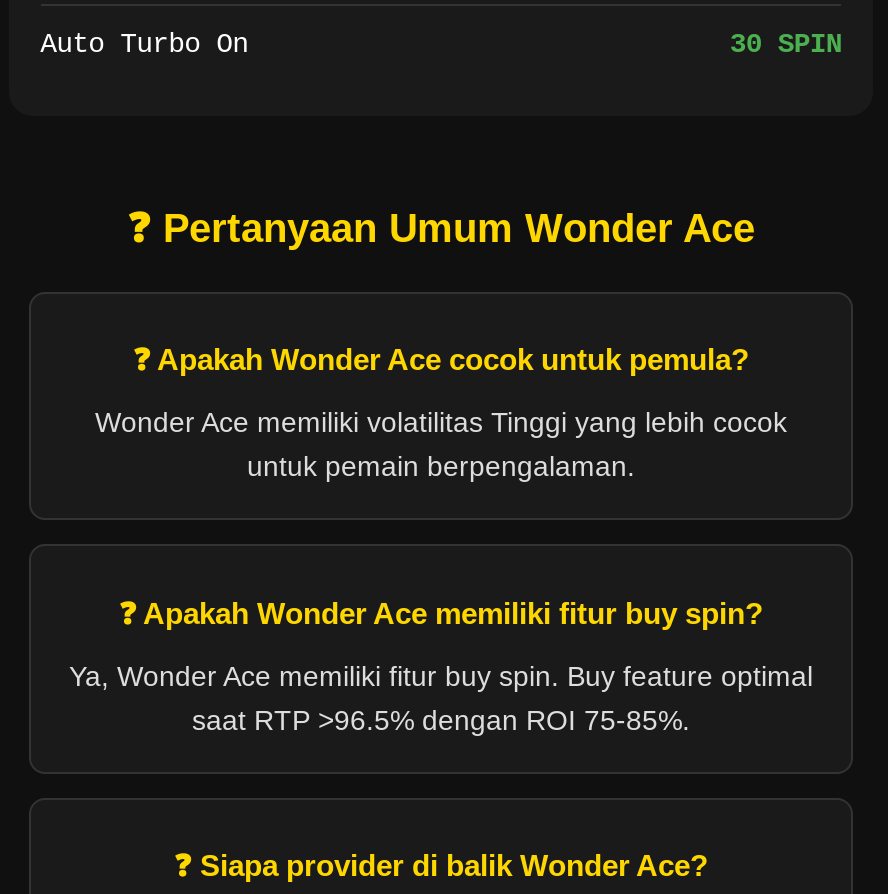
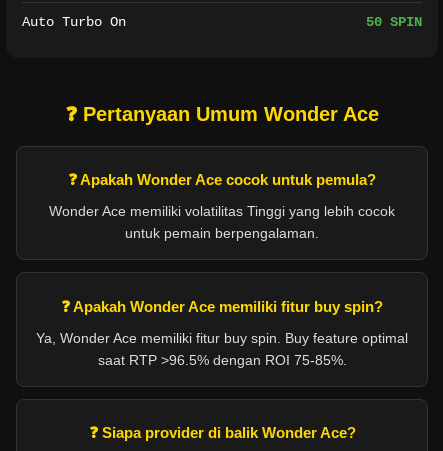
- 30 SPIN
+ 50 SPIN
